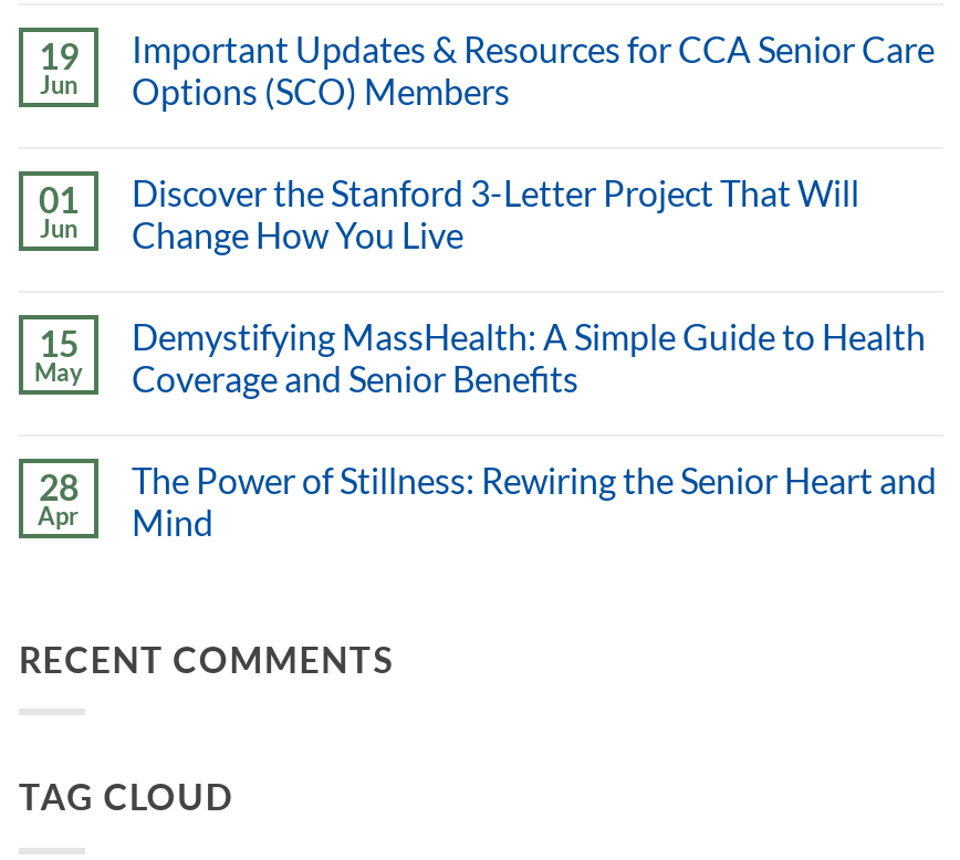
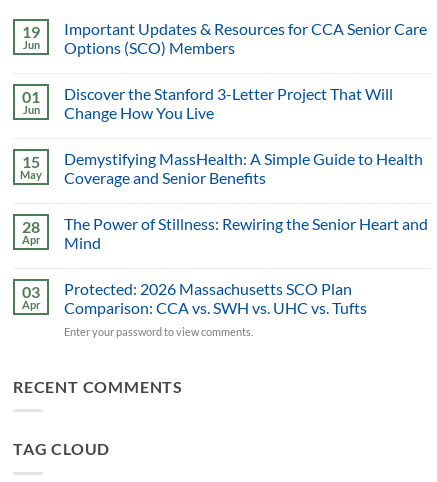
+ 03
+ Apr

+ Protected: 2026 Massachusetts SCO Plan
+ Comparison: CCA vs. SWH vs. UHC vs. Tufts
+ Enter your password to view comments.
